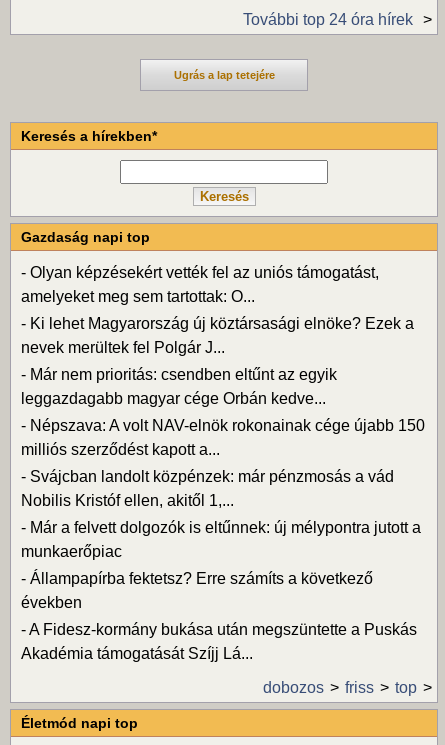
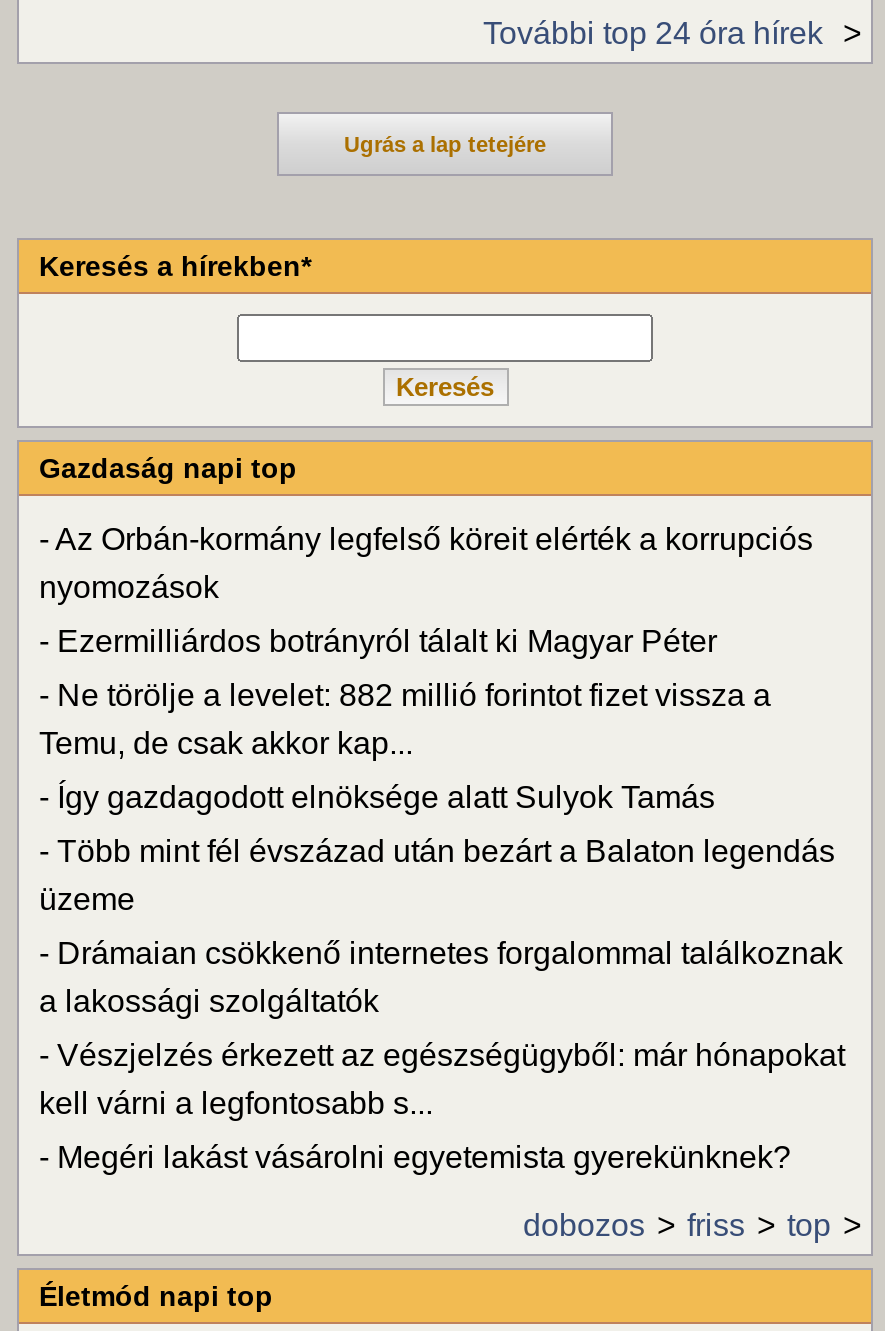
- - Olyan képzésekért vették fel az uniós támogatást,
- amelyeket meg sem tartottak: O...
+ - Az Orbán-kormány legfelső köreit elérték a korrupciós
+ nyomozások

- - Ki lehet Magyarország új köztársasági elnöke? Ezek a
- nevek merültek fel Polgár J...
+ - Ezermilliárdos botrányról tálalt ki Magyar Péter

- - Már nem prioritás: csendben eltűnt az egyik
- leggazdagabb magyar cége Orbán kedve...
+ - Ne törölje a levelet: 882 millió forintot fizet vissza a
+ Temu, de csak akkor kap...

- - Népszava: A volt NAV-elnök rokonainak cége újabb 150
- milliós szerződést kapott a...
+ - Így gazdagodott elnöksége alatt Sulyok Tamás

- - Svájcban landolt közpénzek: már pénzmosás a vád
- Nobilis Kristóf ellen, akitől 1,...
+ - Több mint fél évszázad után bezárt a Balaton legendás
+ üzeme

- - Már a felvett dolgozók is eltűnnek: új mélypontra jutott a
- munkaerőpiac
+ - Drámaian csökkenő internetes forgalommal találkoznak
+ a lakossági szolgáltatók

- - Állampapírba fektetsz? Erre számíts a következő
- években
+ - Vészjelzés érkezett az egészségügyből: már hónapokat
+ kell várni a legfontosabb s...

- - A Fidesz-kormány bukása után megszüntette a Puskás
- Akadémia támogatását Szíjj Lá...
+ - Megéri lakást vásárolni egyetemista gyerekünknek?
